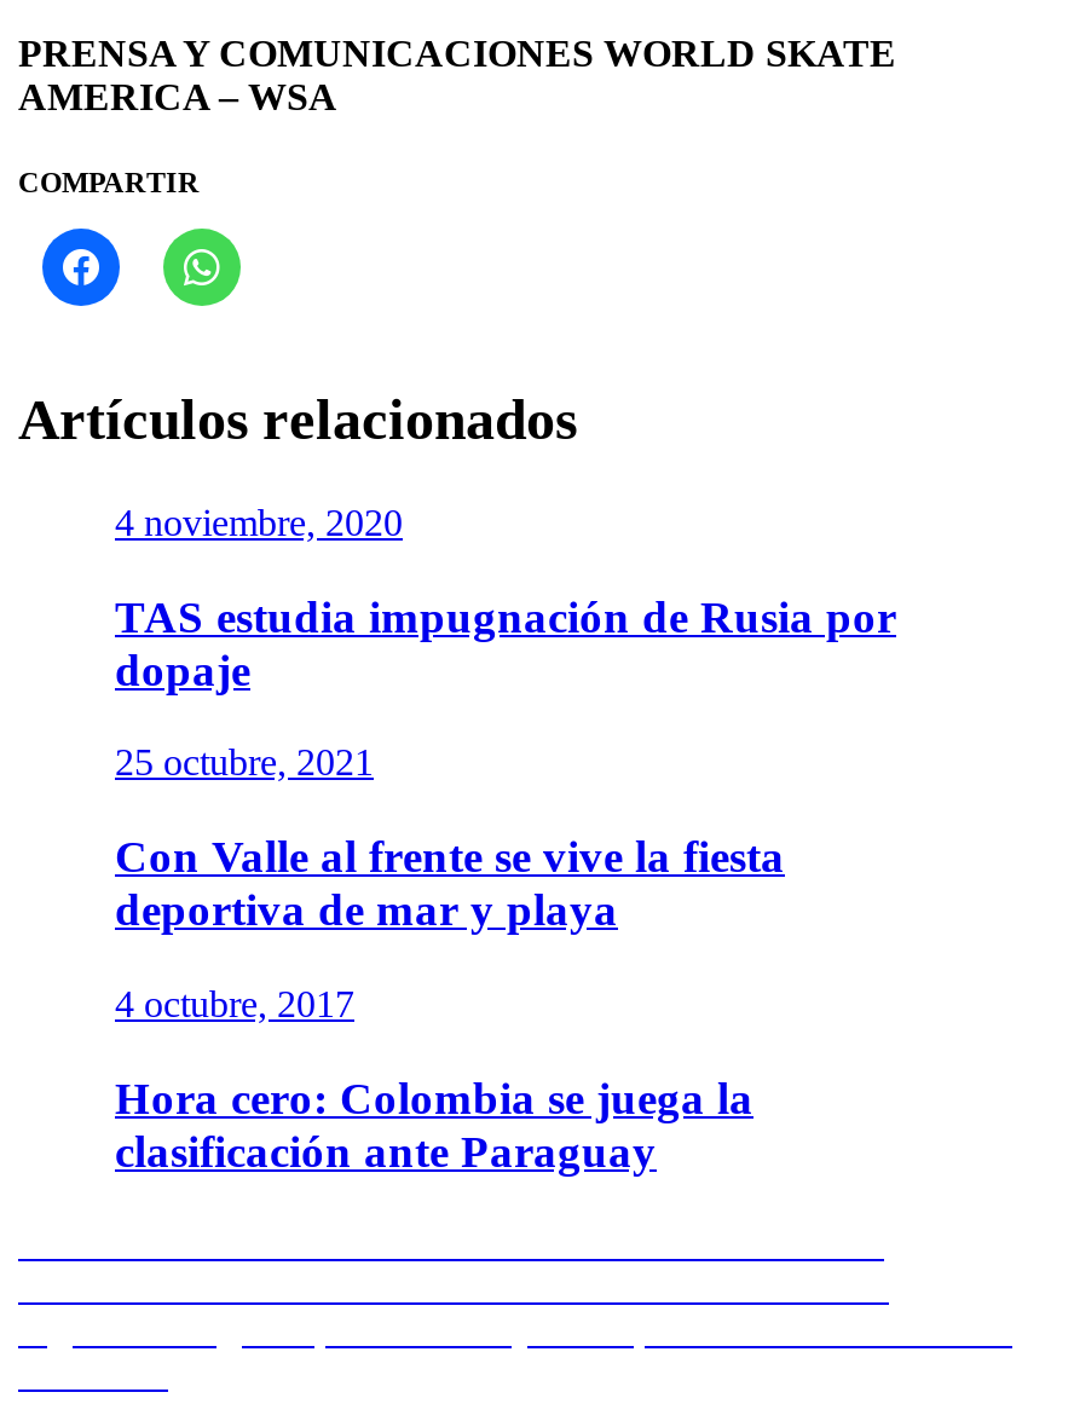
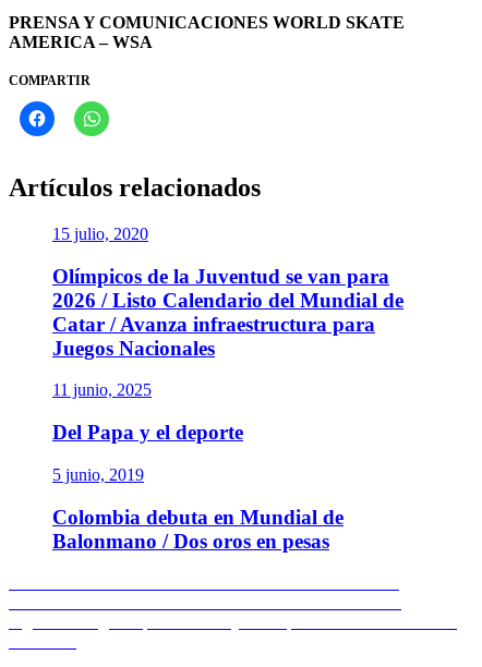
- 4 noviembre, 2020
+ 15 julio, 2020

- TAS estudia impugnación de Rusia por
- dopaje
+ Olímpicos de la Juventud se van para
+ 2026 / Listo Calendario del Mundial de
+ Catar / Avanza infraestructura para
+ Juegos Nacionales

- 25 octubre, 2021
+ 11 junio, 2025

- Con Valle al frente se vive la fiesta
- deportiva de mar y playa
+ Del Papa y el deporte

- 4 octubre, 2017
+ 5 junio, 2019

- Hora cero: Colombia se juega la
- clasificación ante Paraguay
+ Colombia debuta en Mundial de
+ Balonmano / Dos oros en pesas
